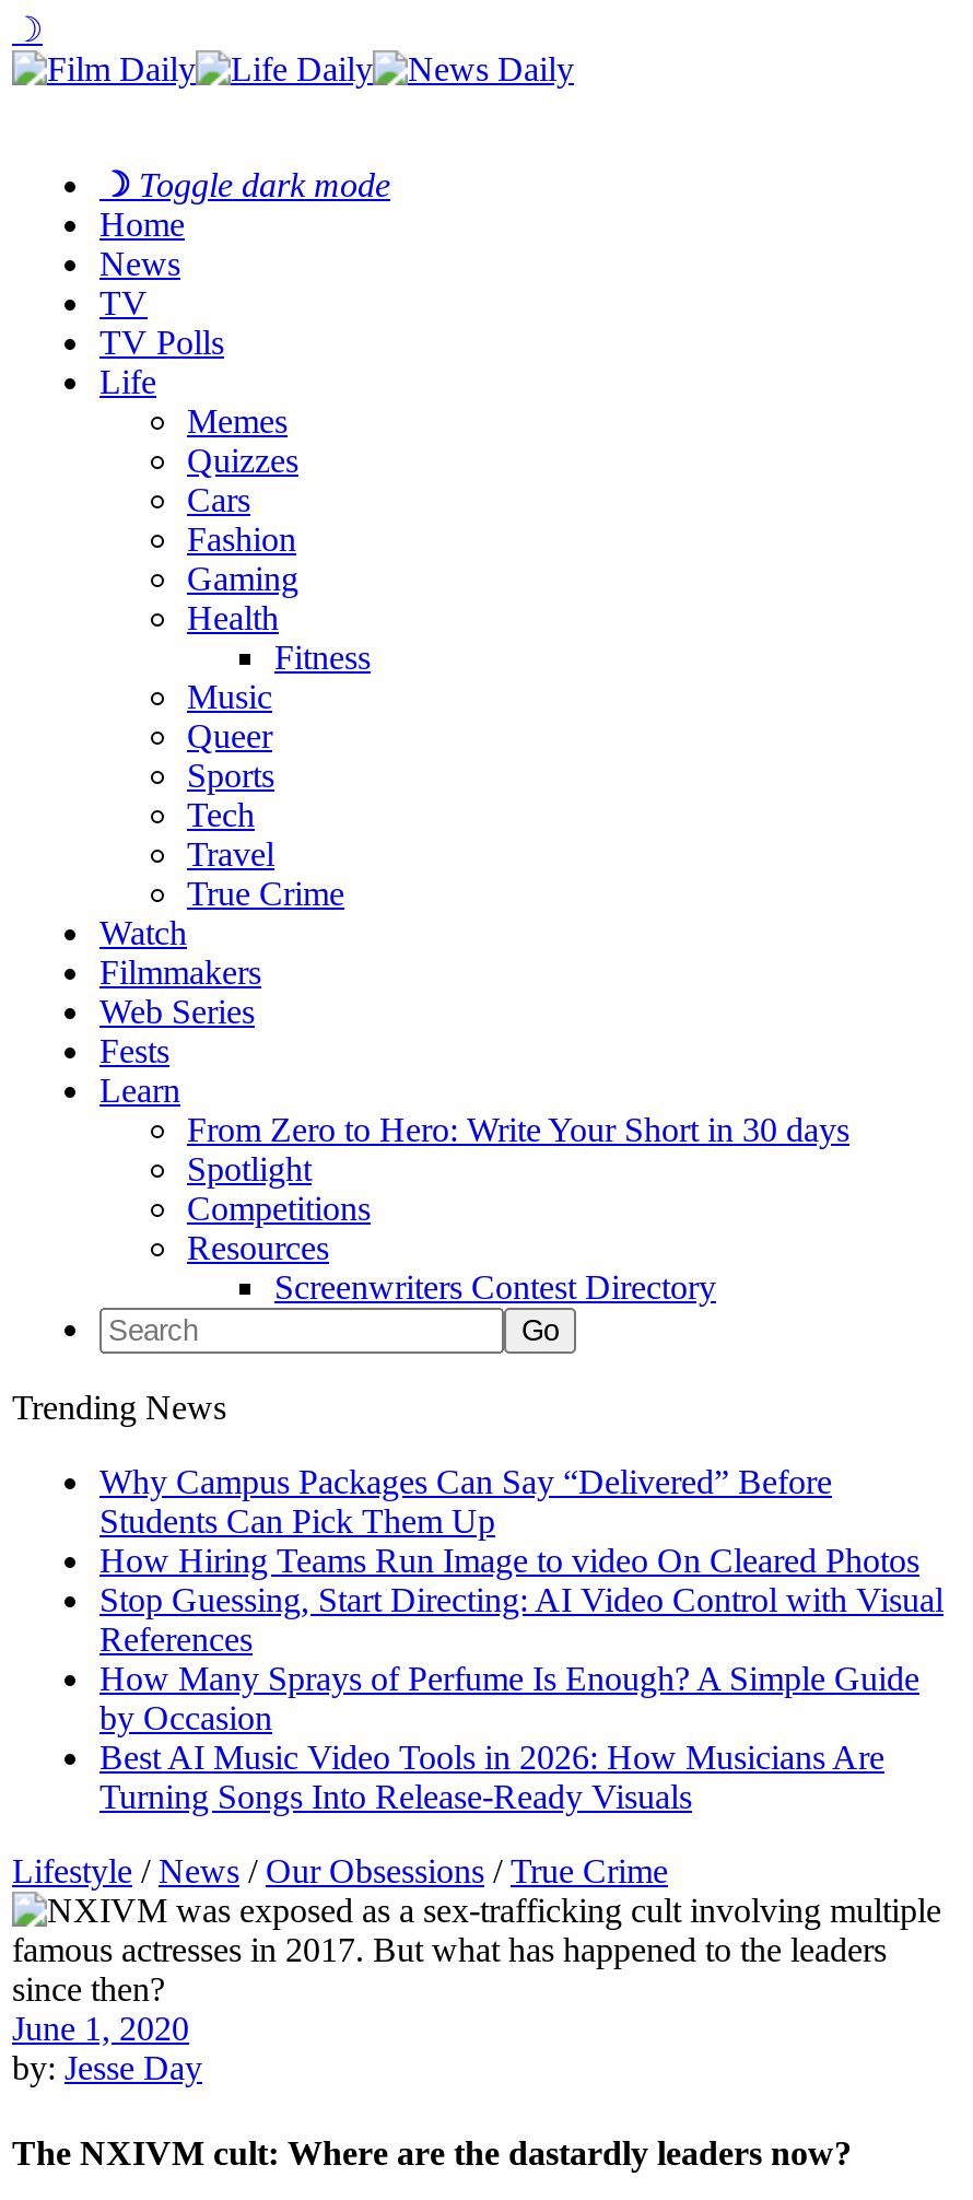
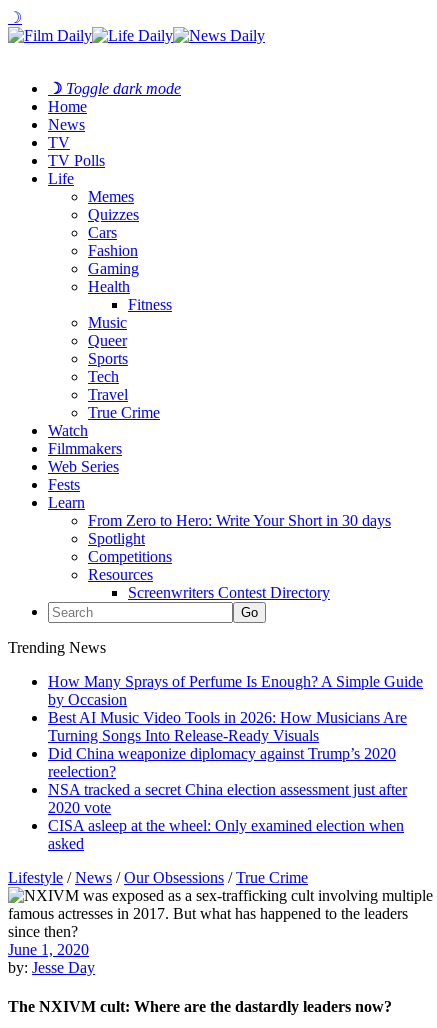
- Why Campus Packages Can Say “Delivered” Before
- Students Can Pick Them Up
- How Hiring Teams Run Image to video On Cleared Photos
- Stop Guessing, Start Directing: AI Video Control with Visual
- References

moved up: How Many Sprays of Perfume Is Enough? A Simple Guide | by Occasion | Best AI Music Video Tools in 2026: How Musicians Are | Turning Songs Into Release-Ready Visuals

+ Did China weaponize diplomacy against Trump’s 2020
+ reelection?
+ NSA tracked a secret China election assessment just after
+ 2020 vote
+ CISA asleep at the wheel: Only examined election when
+ asked
